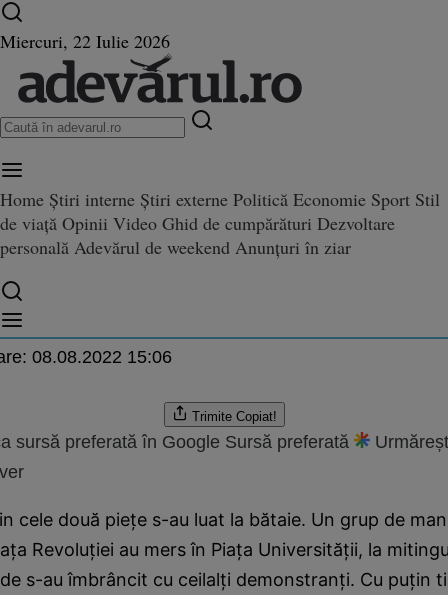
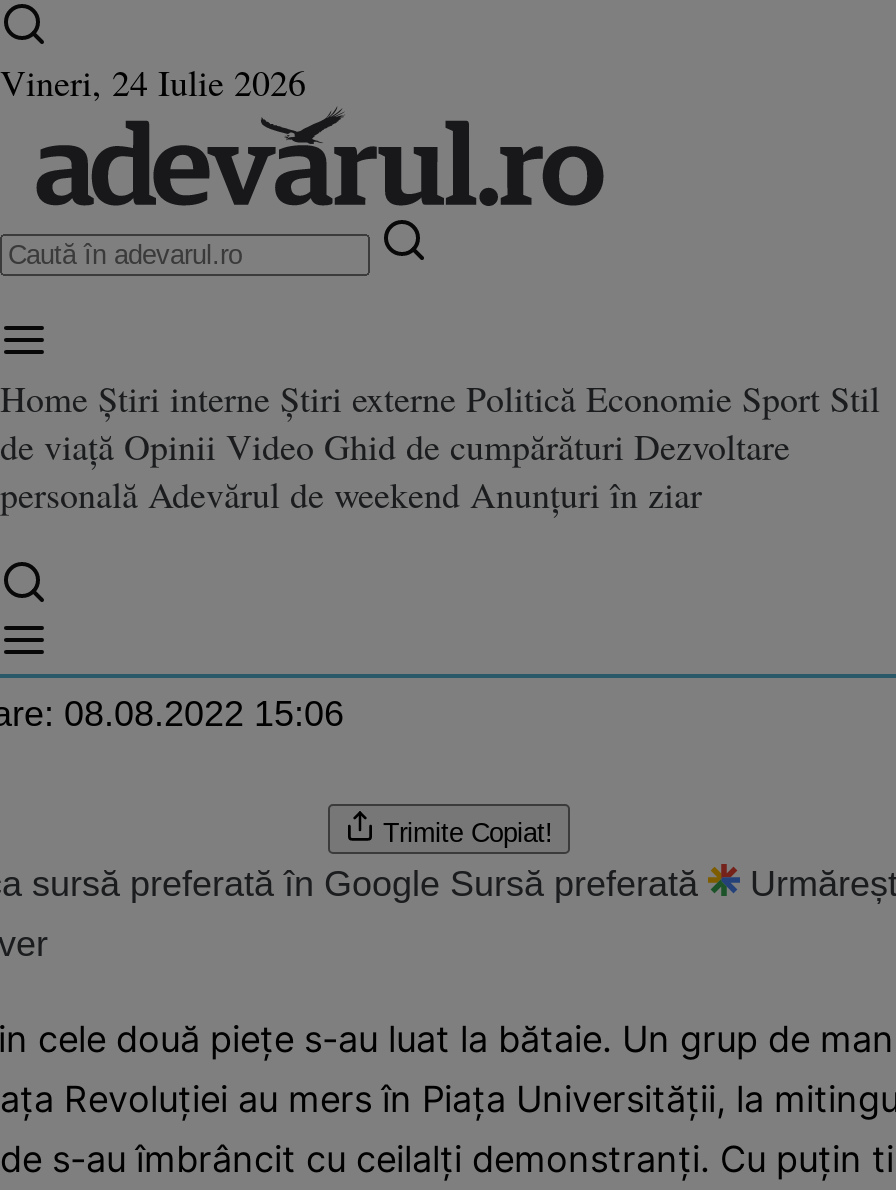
- Miercuri, 22 Iulie 2026
+ Vineri, 24 Iulie 2026
